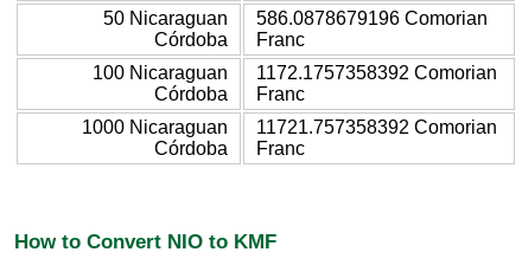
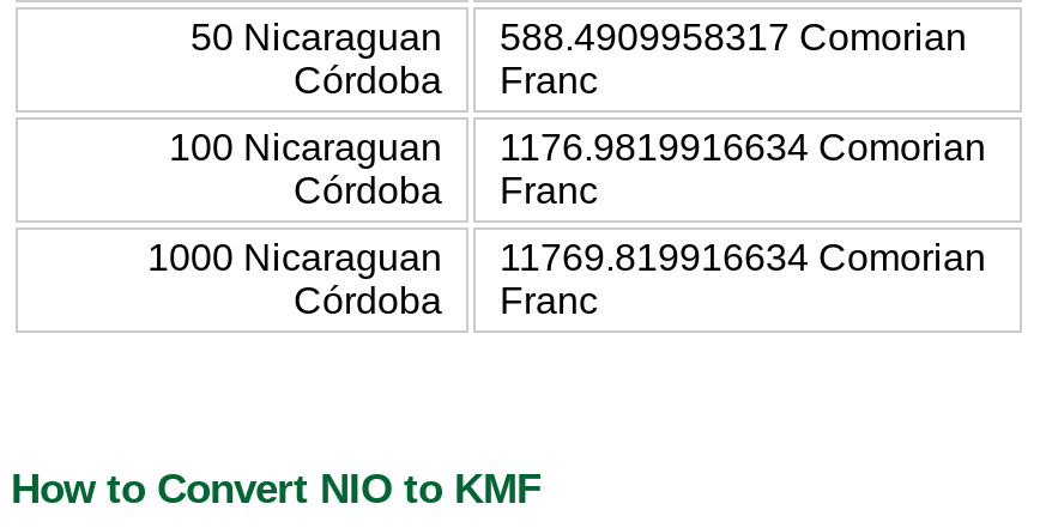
- 50 Nicaraguan 586.0878679196 Comorian
+ 50 Nicaraguan 588.4909958317 Comorian

- 100 Nicaraguan 1172.1757358392 Comorian
+ 100 Nicaraguan 1176.9819916634 Comorian

- 1000 Nicaraguan 11721.757358392 Comorian
+ 1000 Nicaraguan 11769.819916634 Comorian
